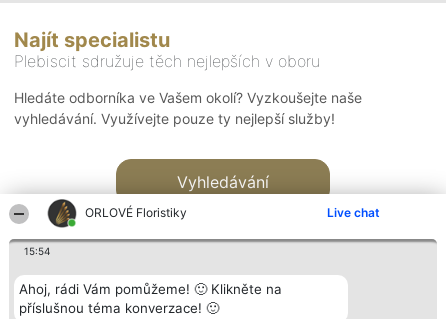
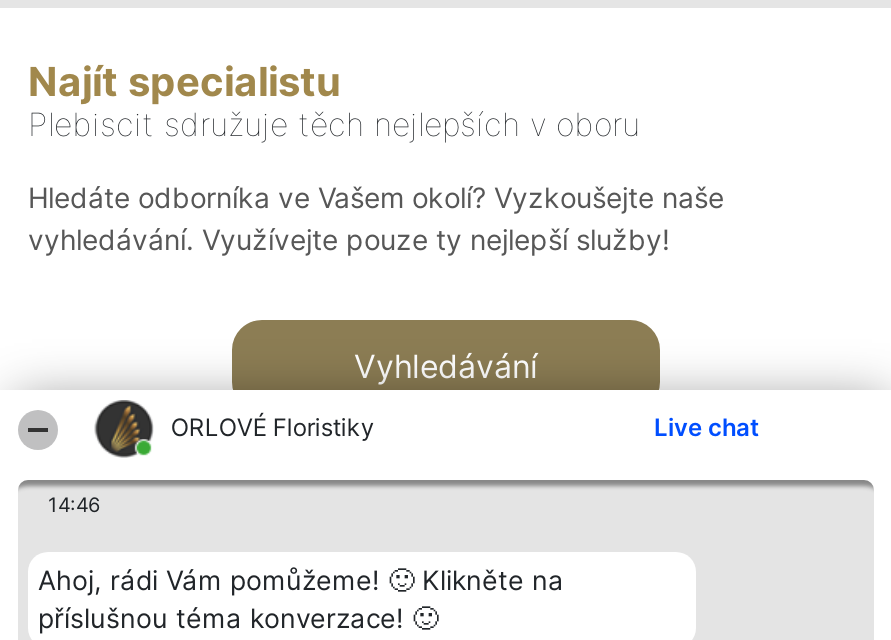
- 15:54
+ 14:46
